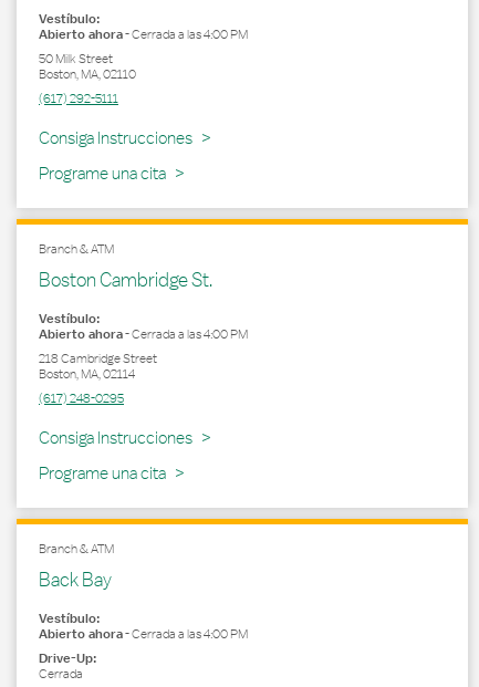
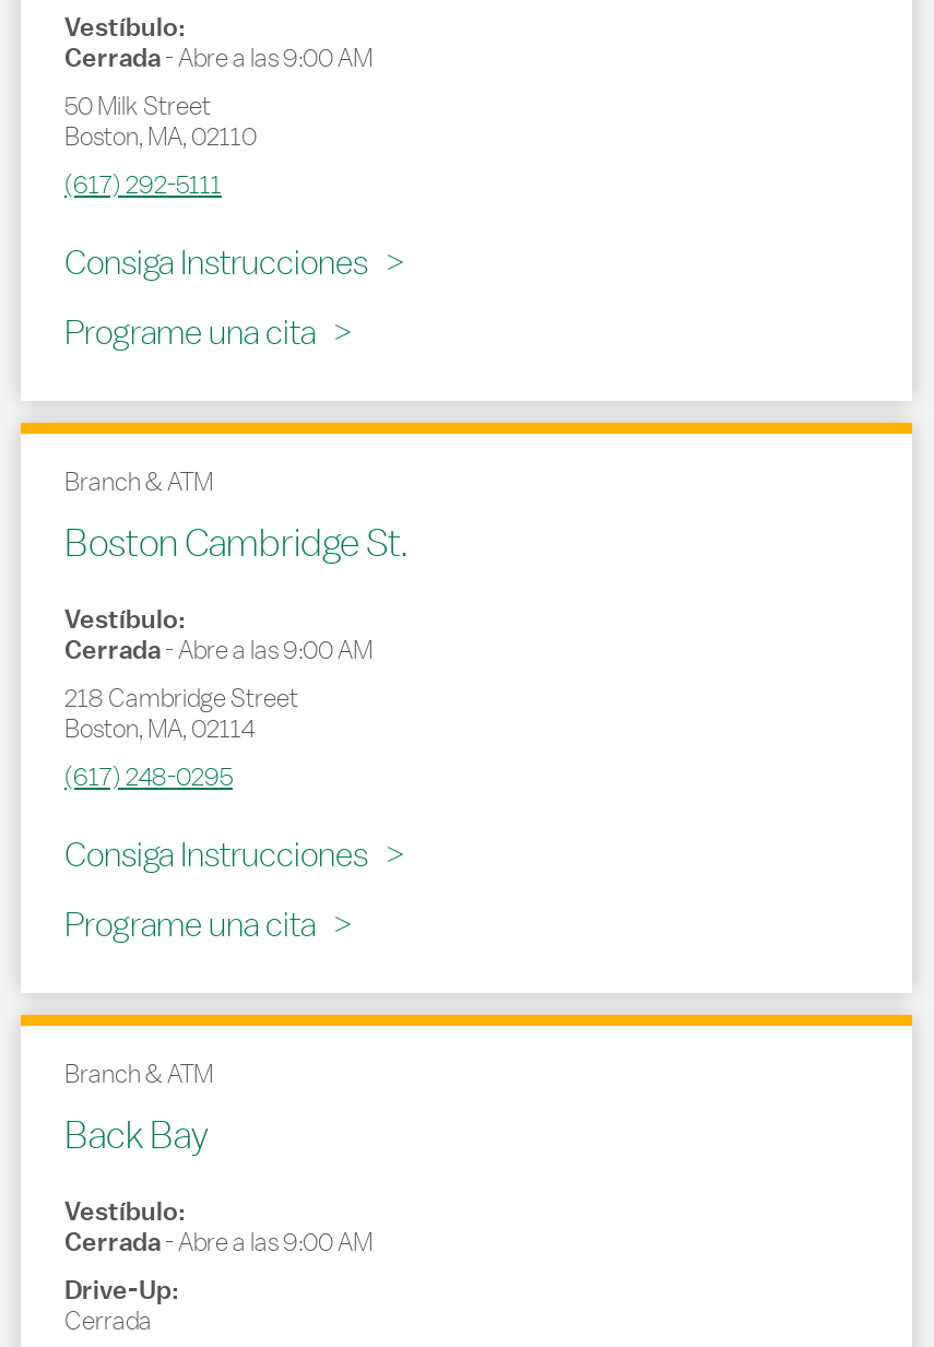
- Abierto ahora-Cerrada a las 4:00 PM
+ Cerrada-Abre a las 9:00 AM

- Abierto ahora-Cerrada a las 4:00 PM
+ Cerrada-Abre a las 9:00 AM

- Abierto ahora-Cerrada a las 4:00 PM
+ Cerrada-Abre a las 9:00 AM
